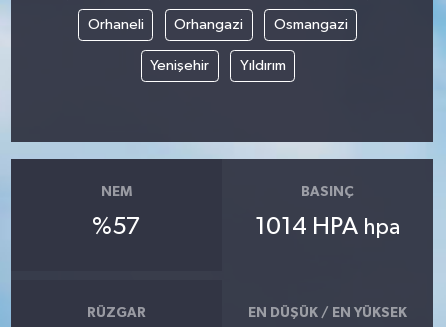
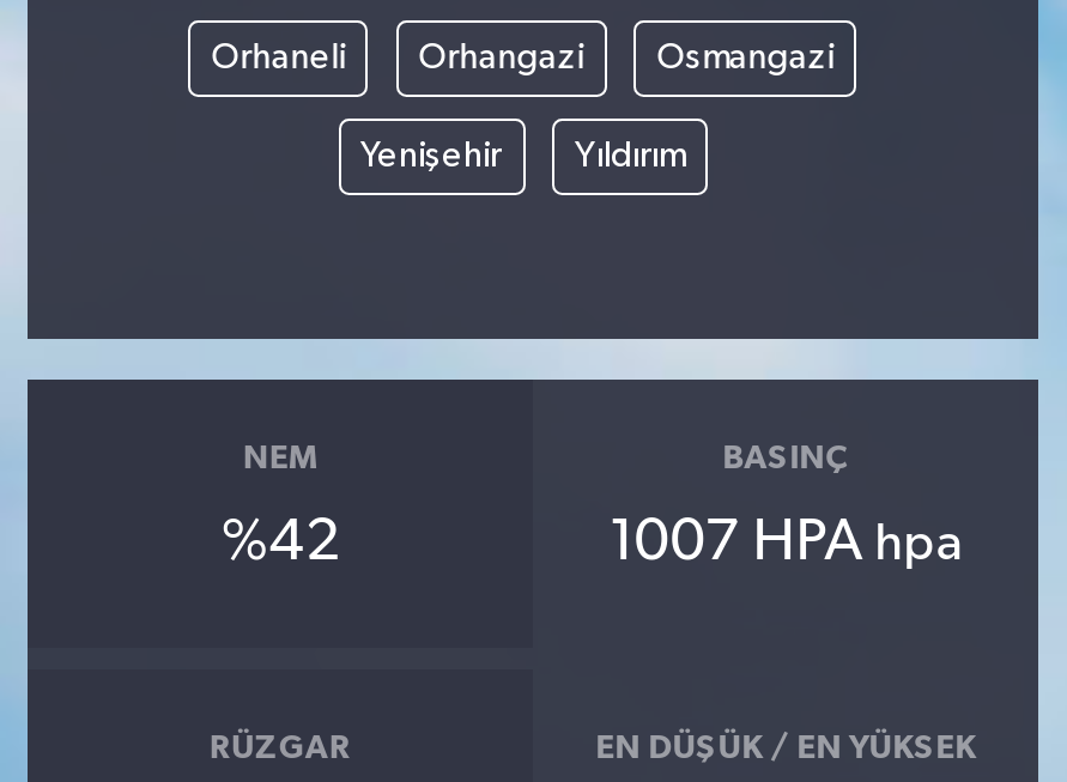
- %57
+ %42

- 1014 HPA hpa
+ 1007 HPA hpa
